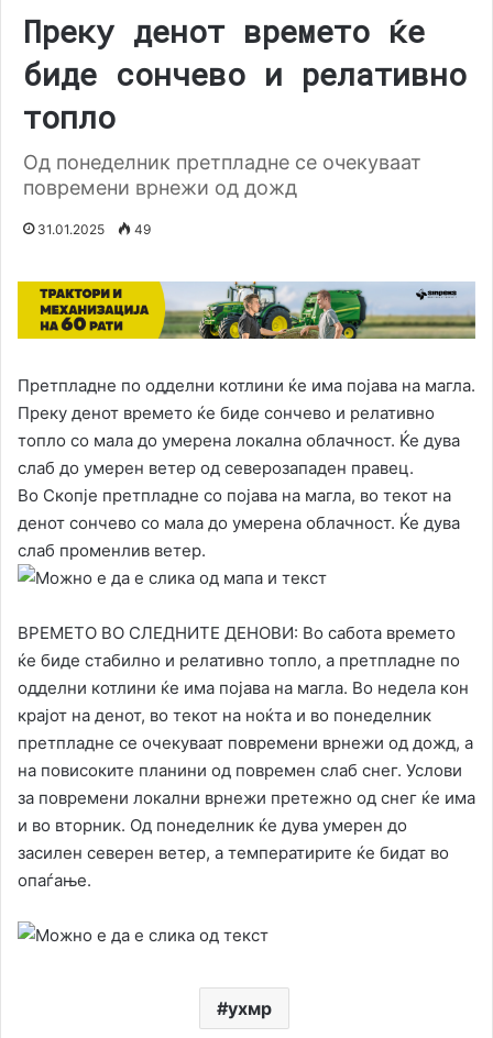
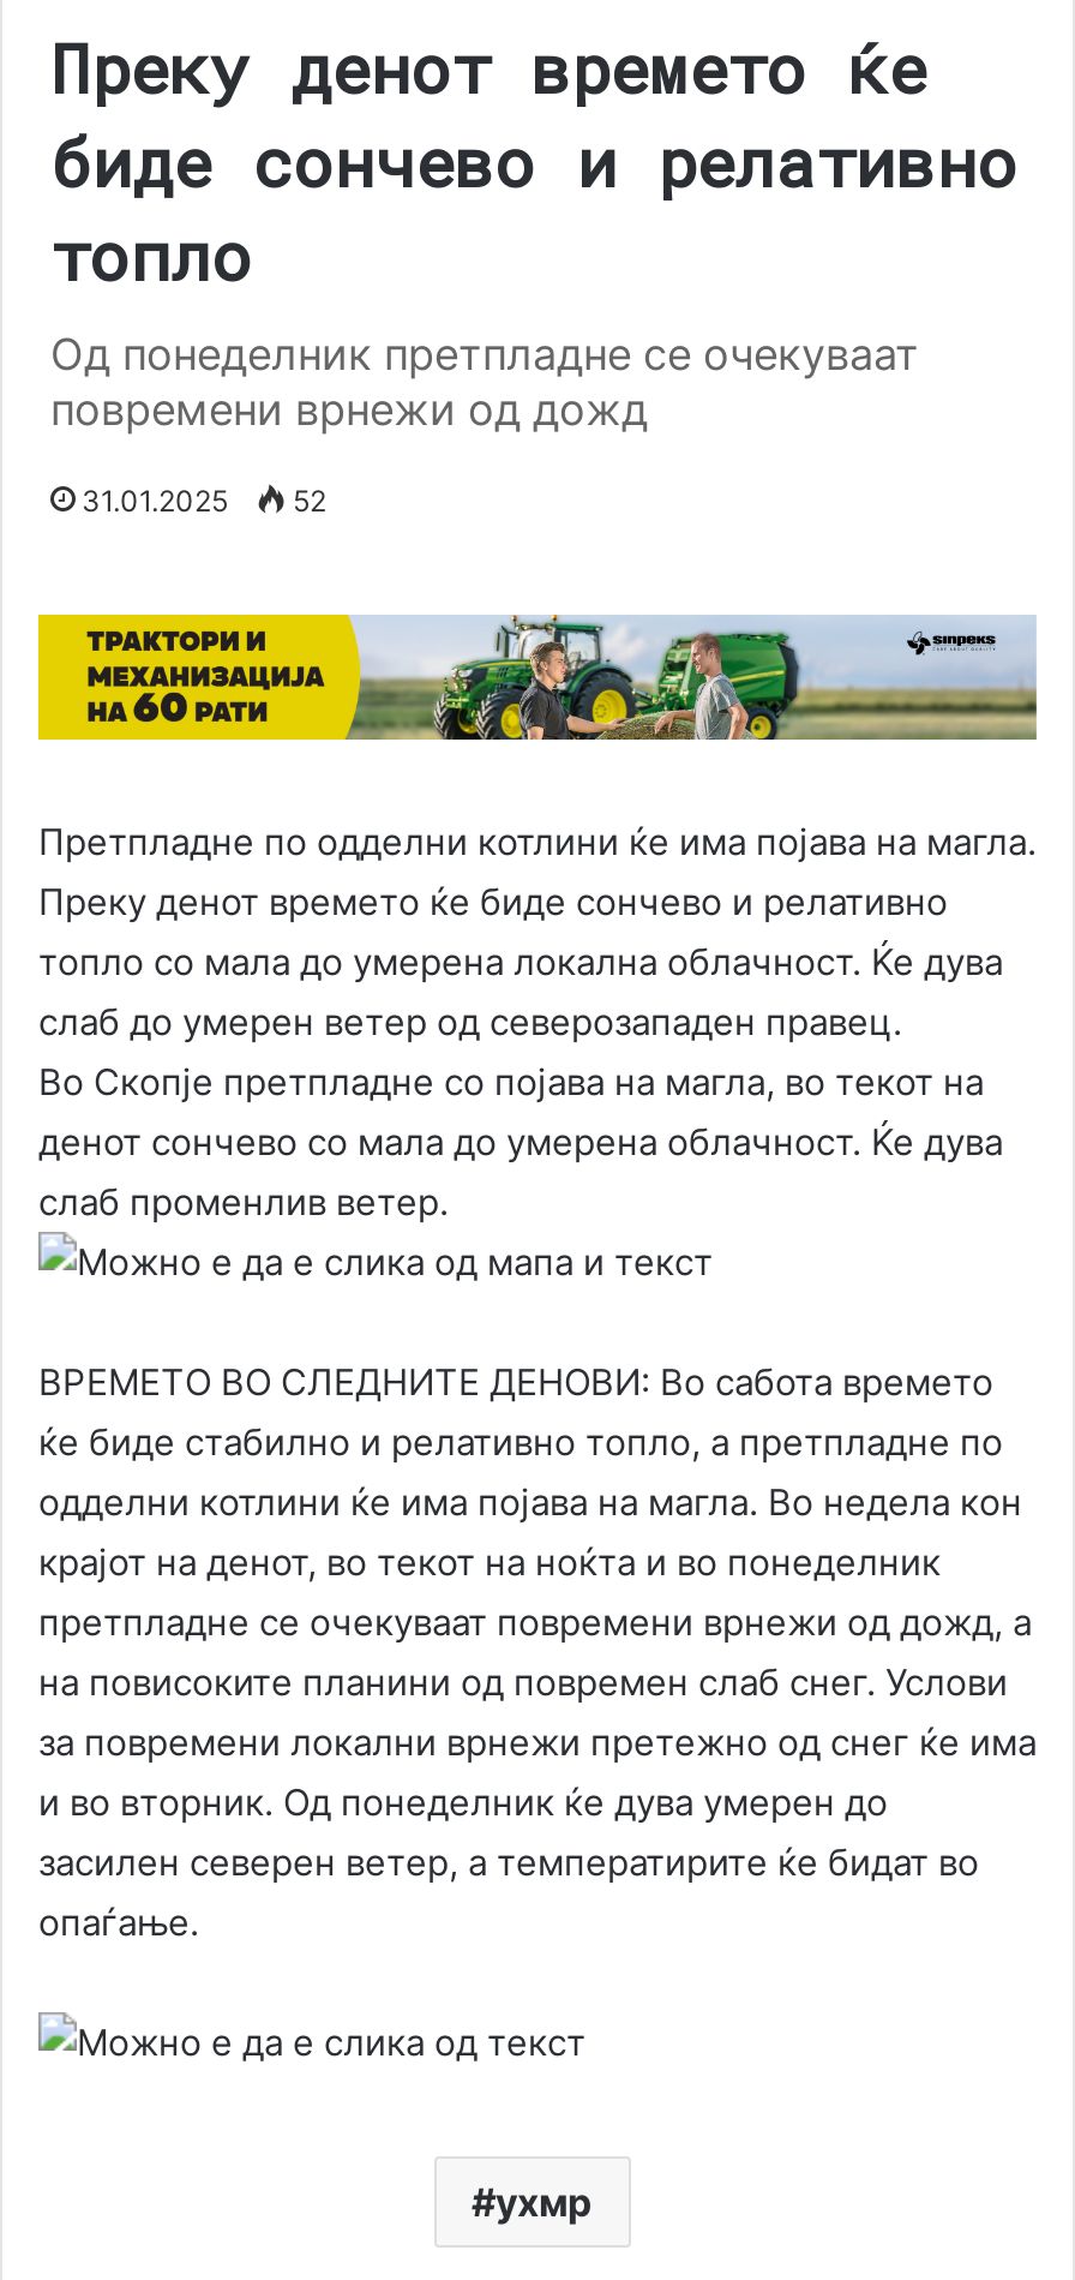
- 31.01.2025 49
+ 31.01.2025 52
